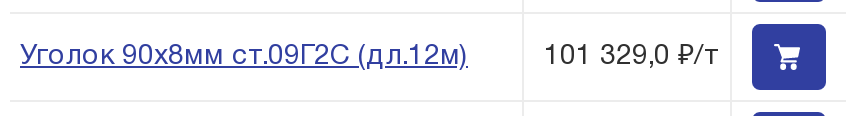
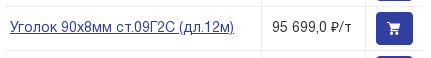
- 101 329,0 ₽/т
+ 95 699,0 ₽/т
